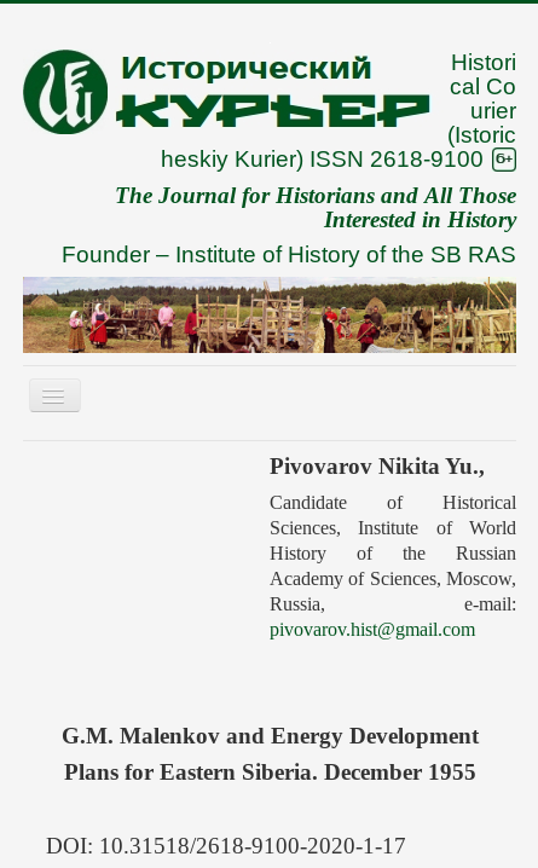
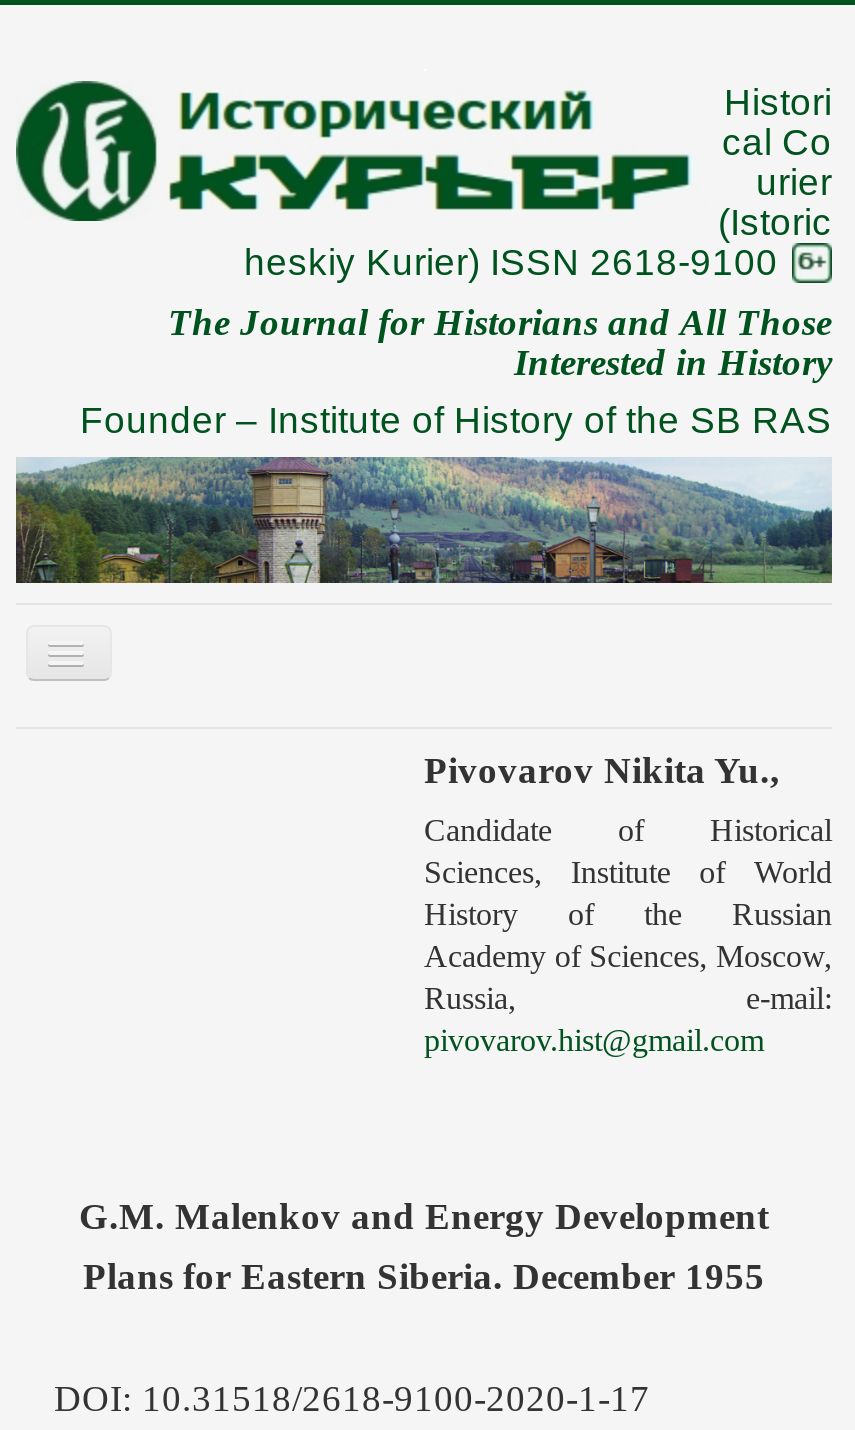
- [image]
+ [image]
